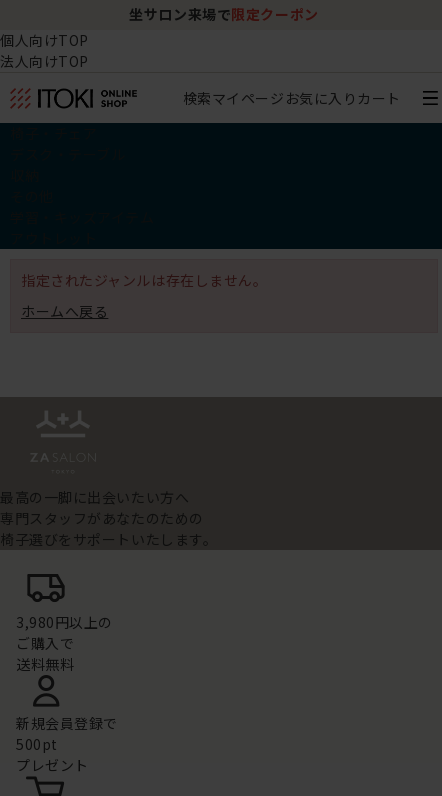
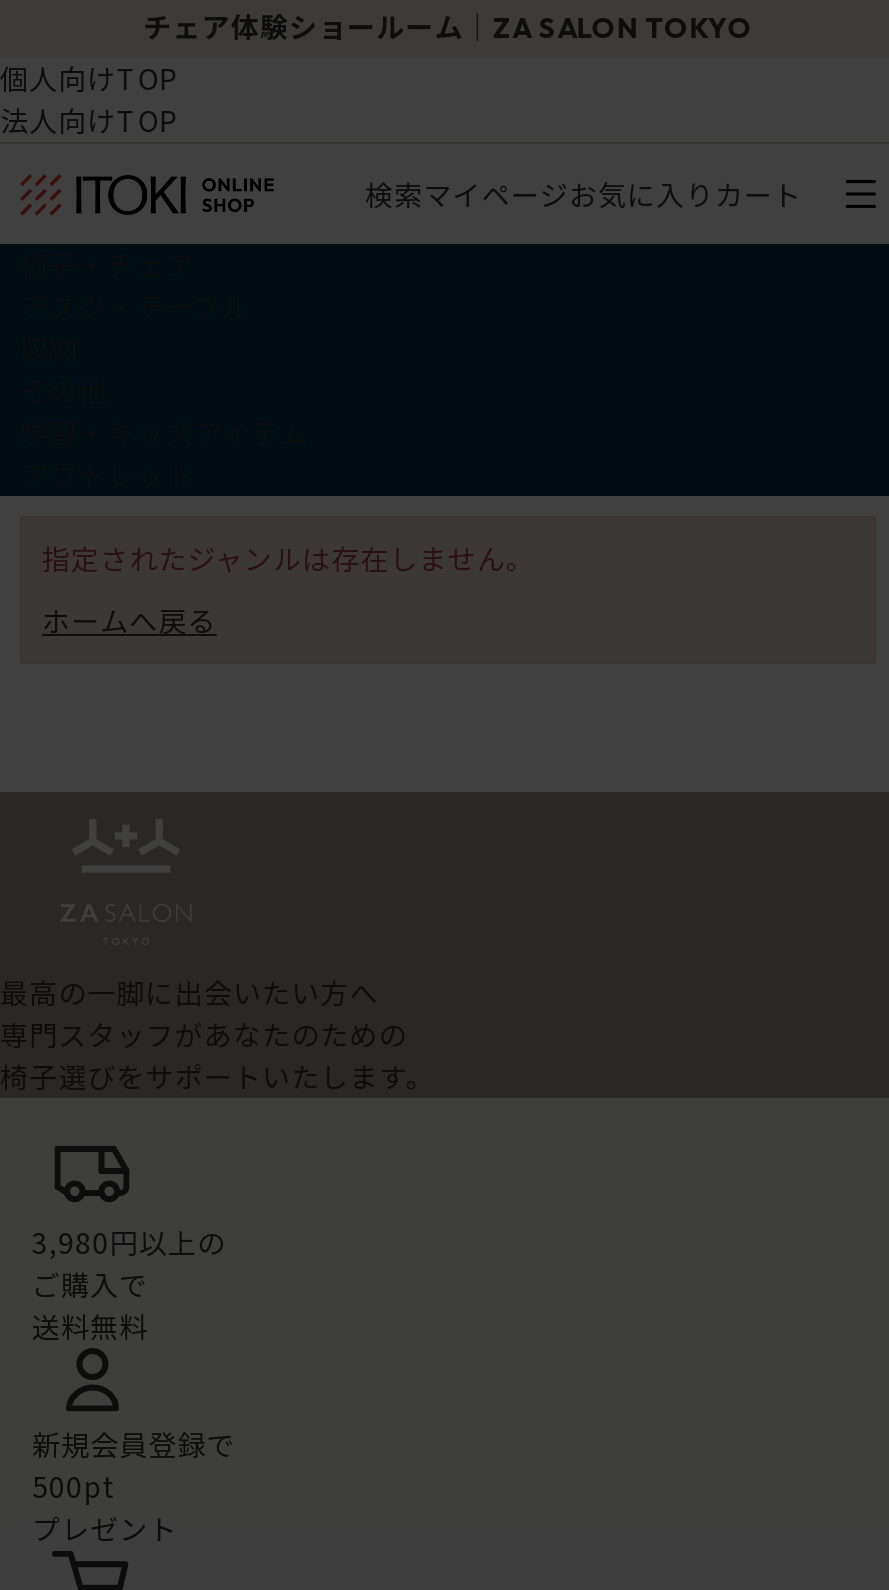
- 坐サロン来場で限定クーポン
+ チェア体験ショールーム｜ZA SALON TOKYO
